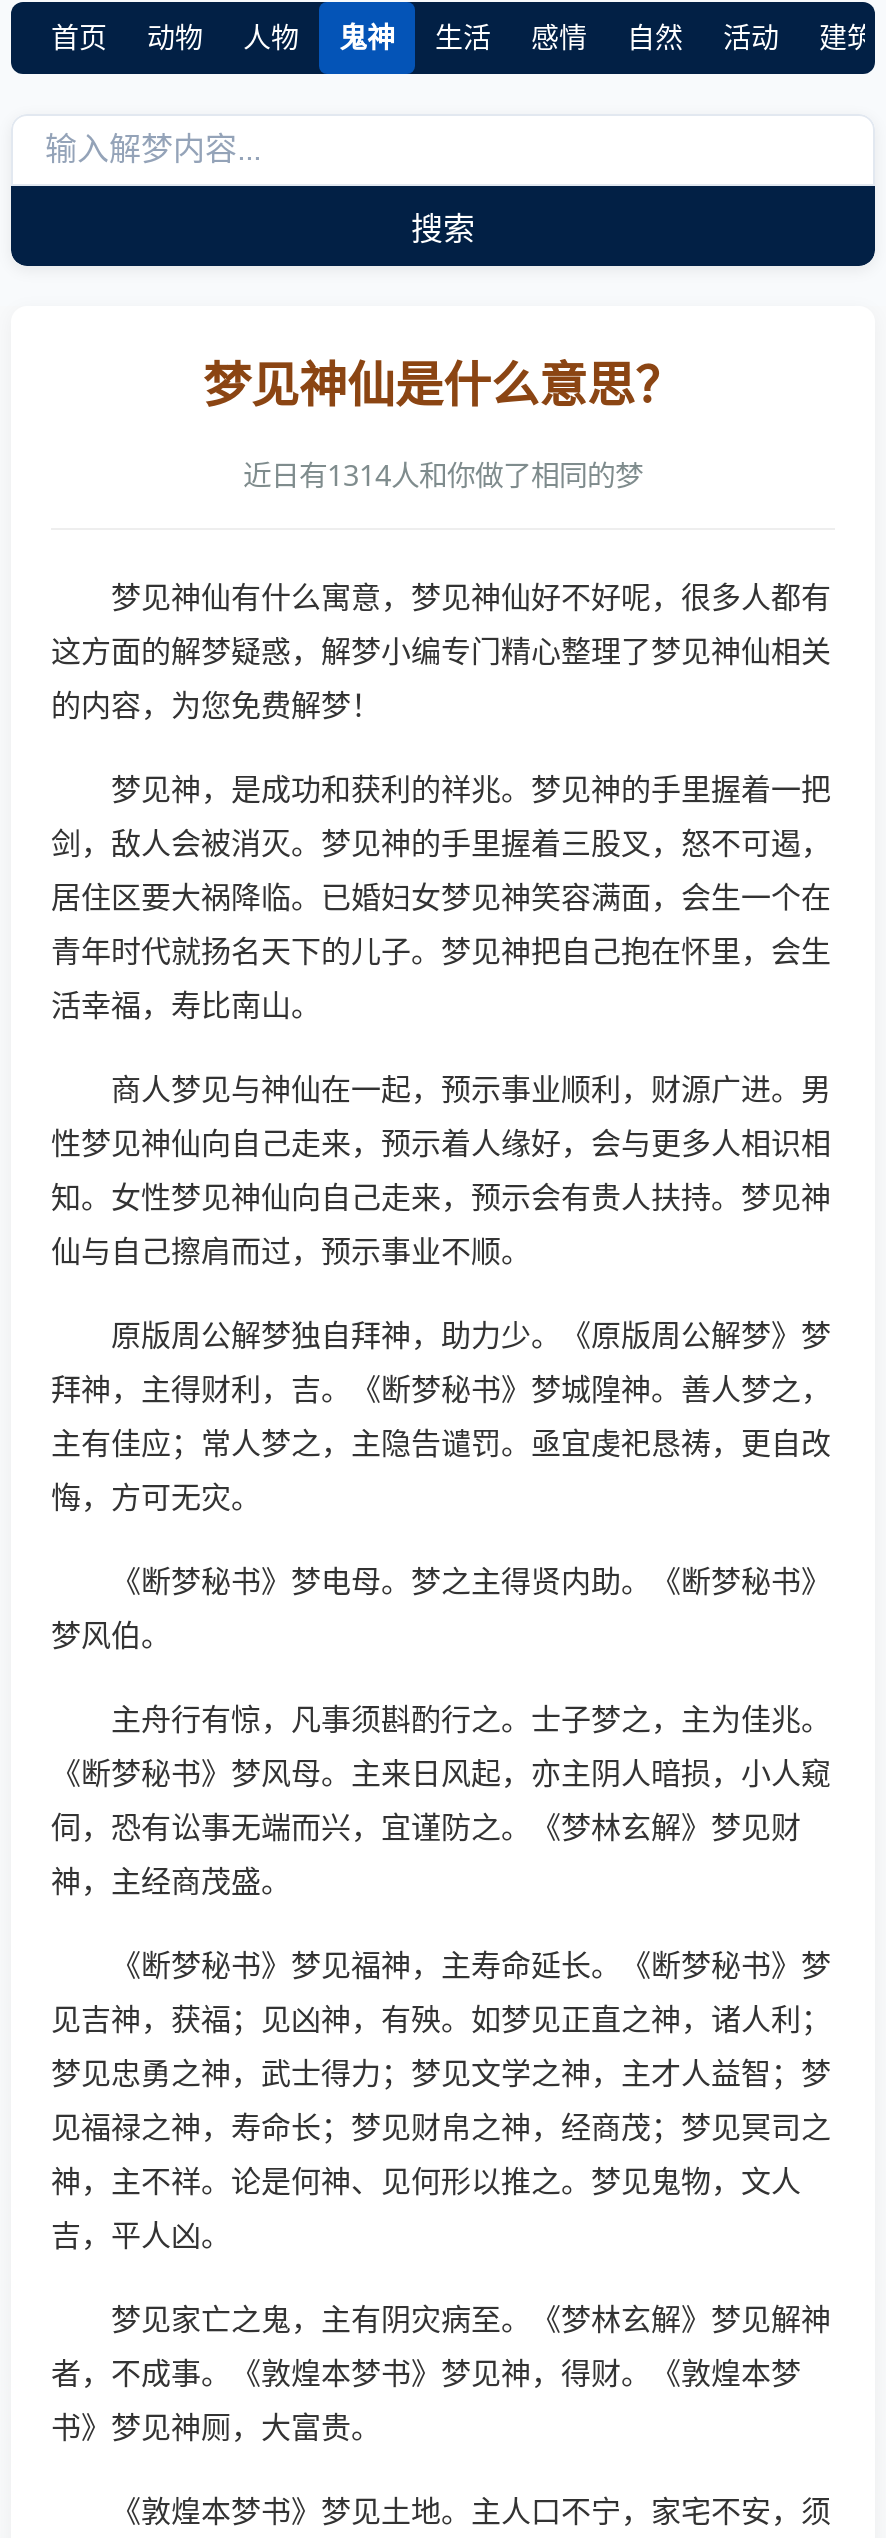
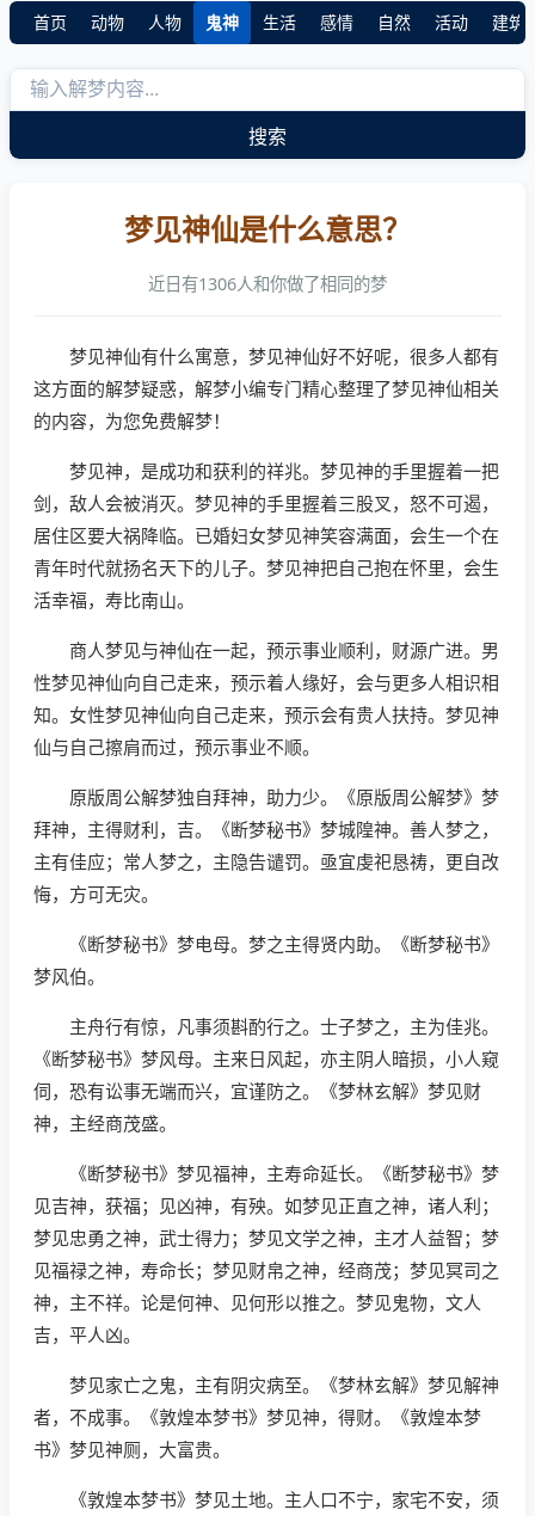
- 近日有1314人和你做了相同的梦
+ 近日有1306人和你做了相同的梦
